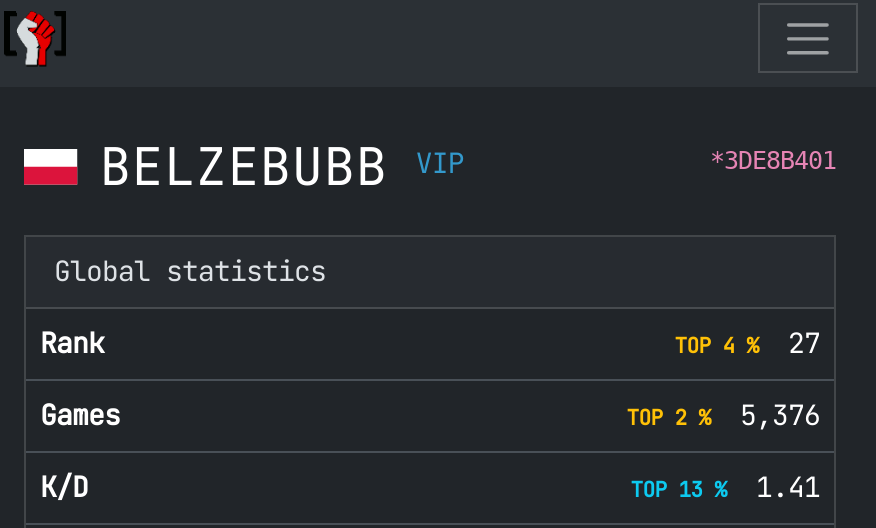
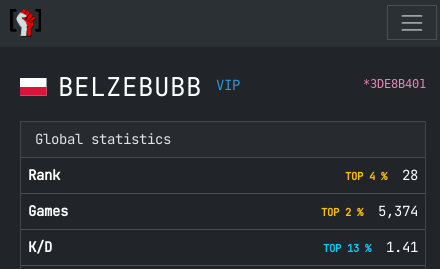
- TOP 4 % 27
+ TOP 4 % 28

- TOP 2 % 5,376
+ TOP 2 % 5,374
